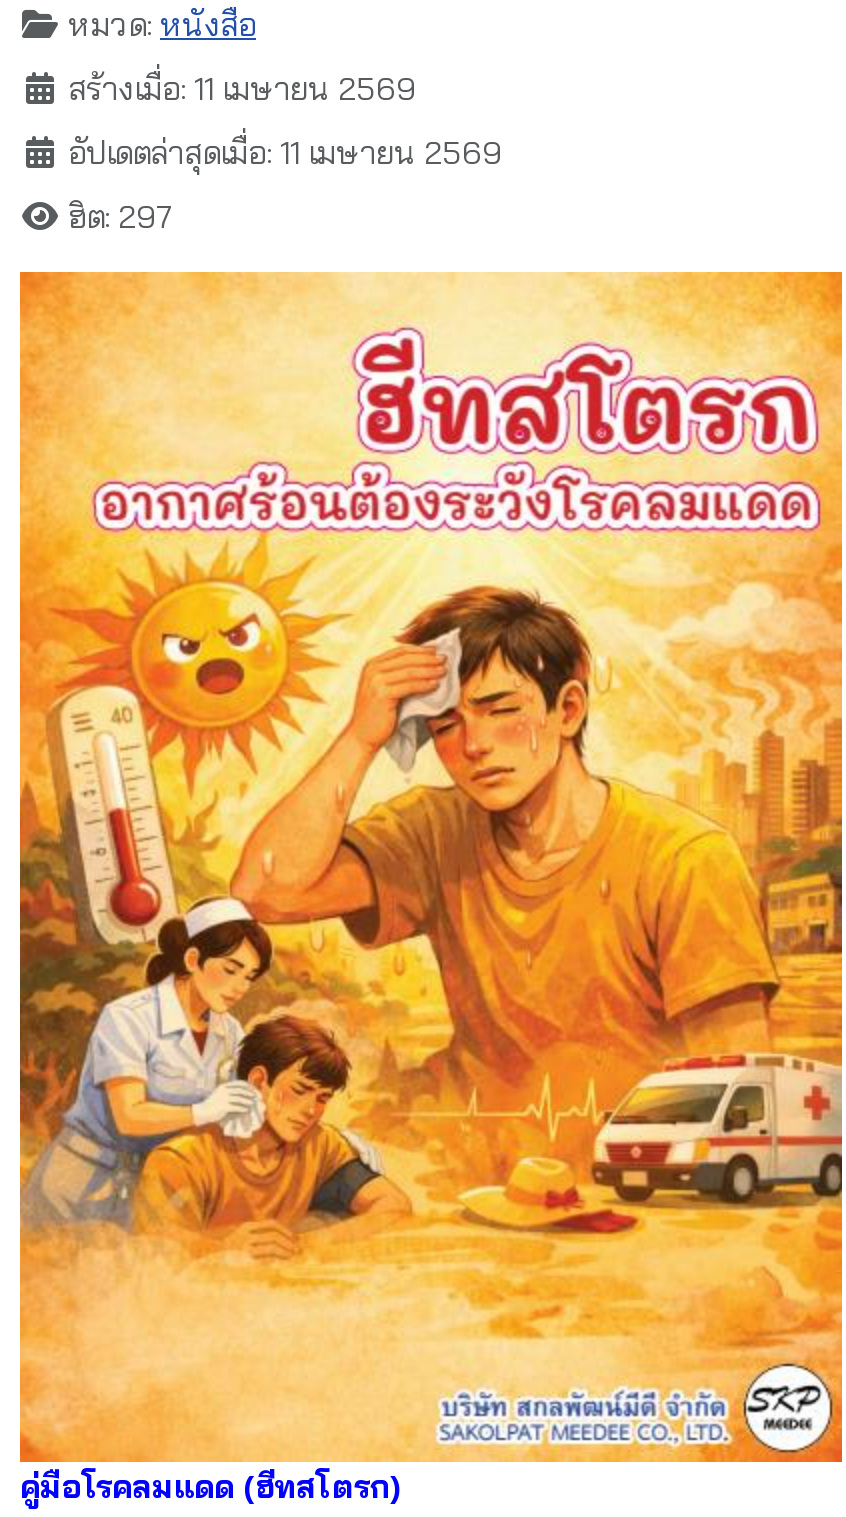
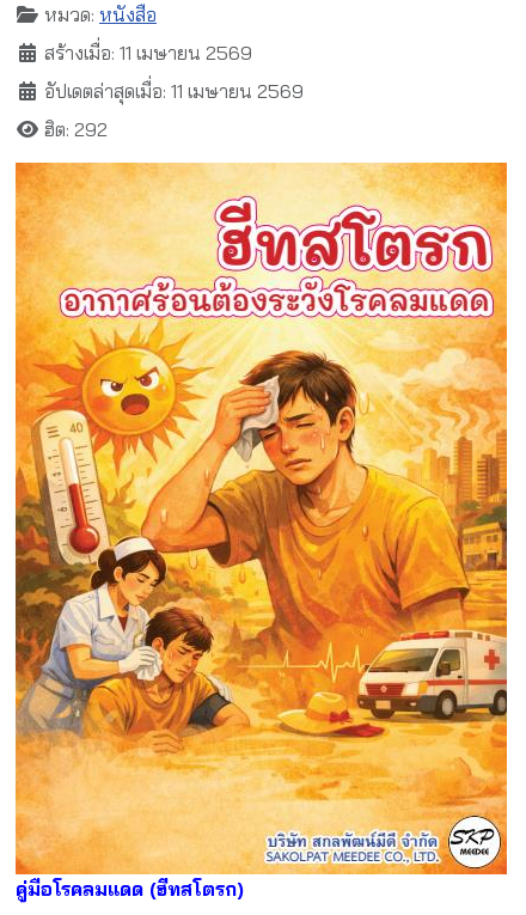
- ฮิต: 297
+ ฮิต: 292
